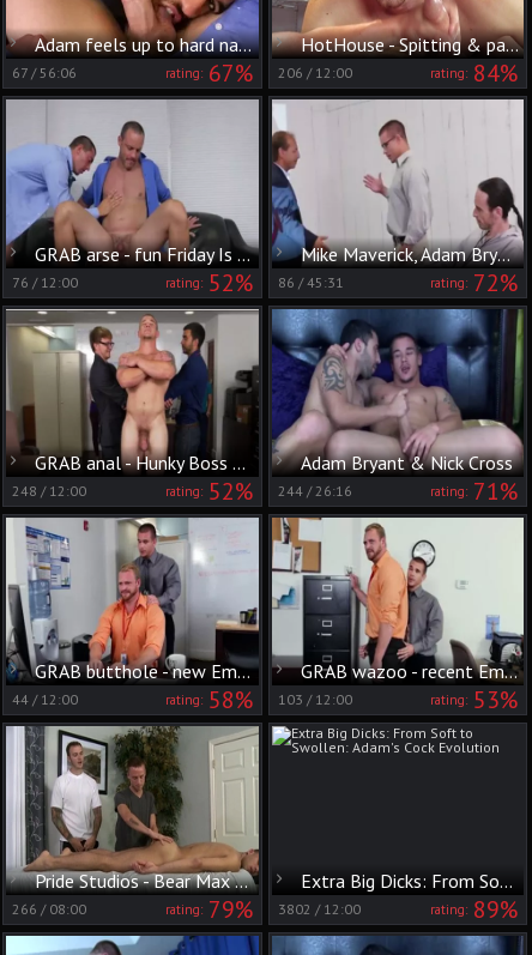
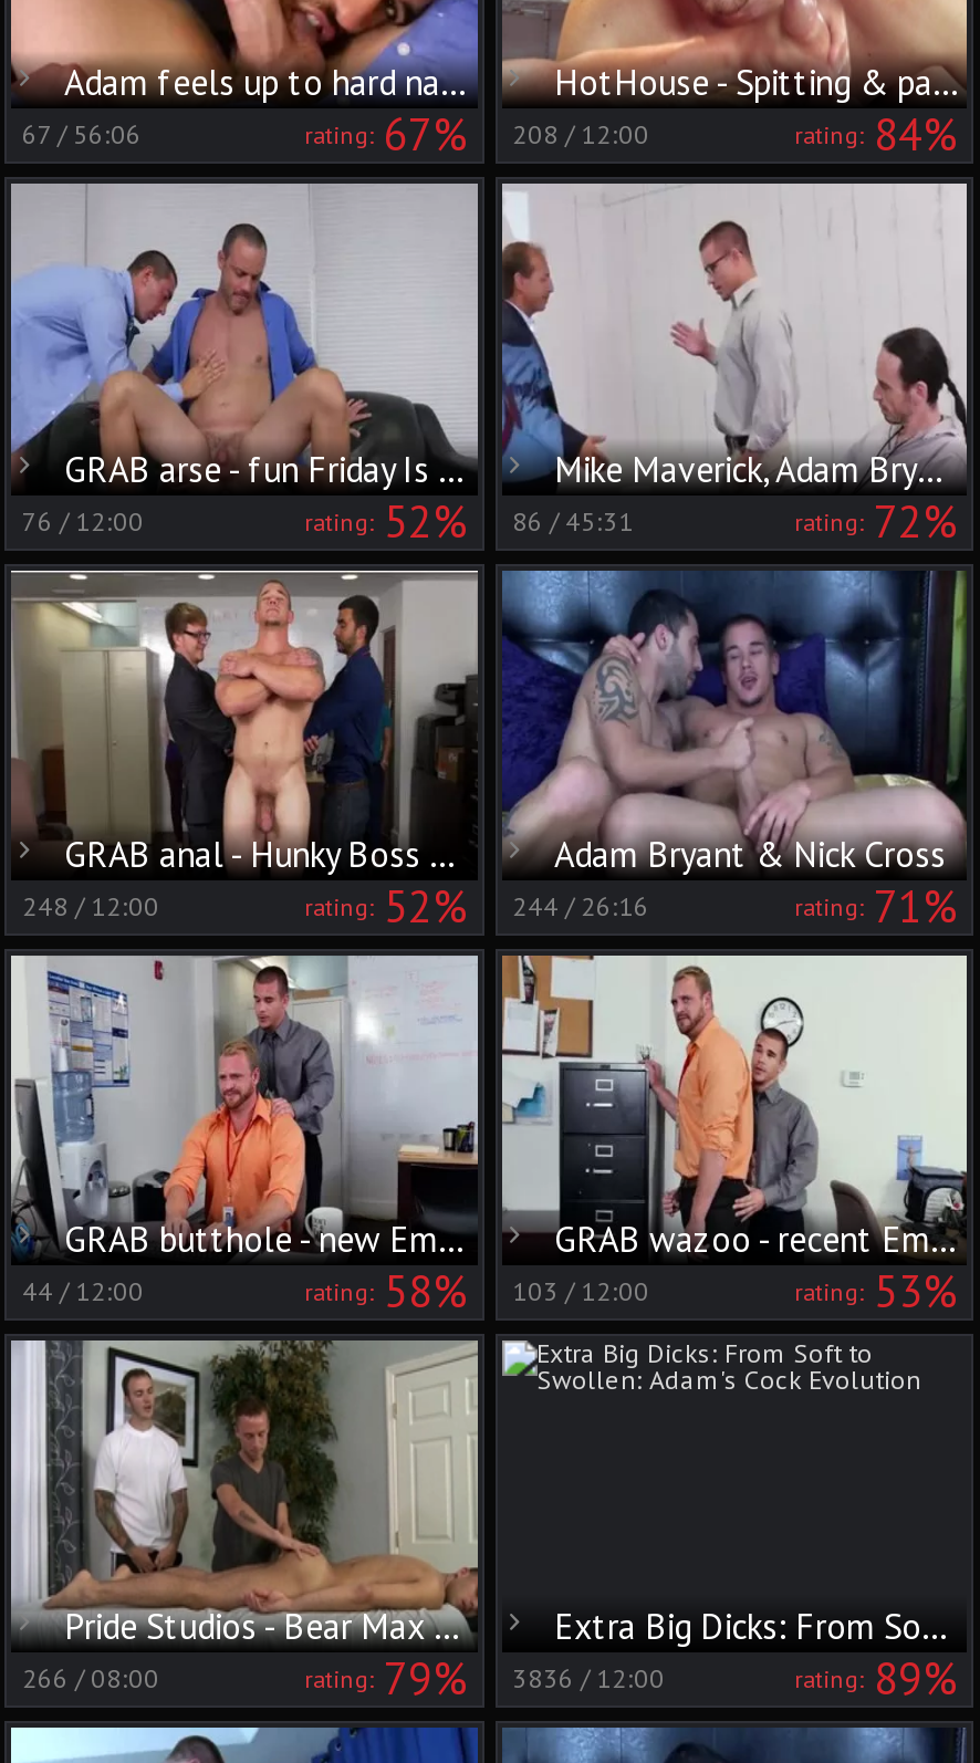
- rating: 67% 206 / 12:00
+ rating: 67% 208 / 12:00

- rating: 79% 3802 / 12:00
+ rating: 79% 3836 / 12:00
